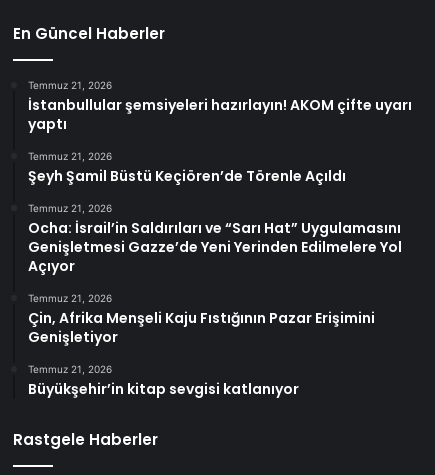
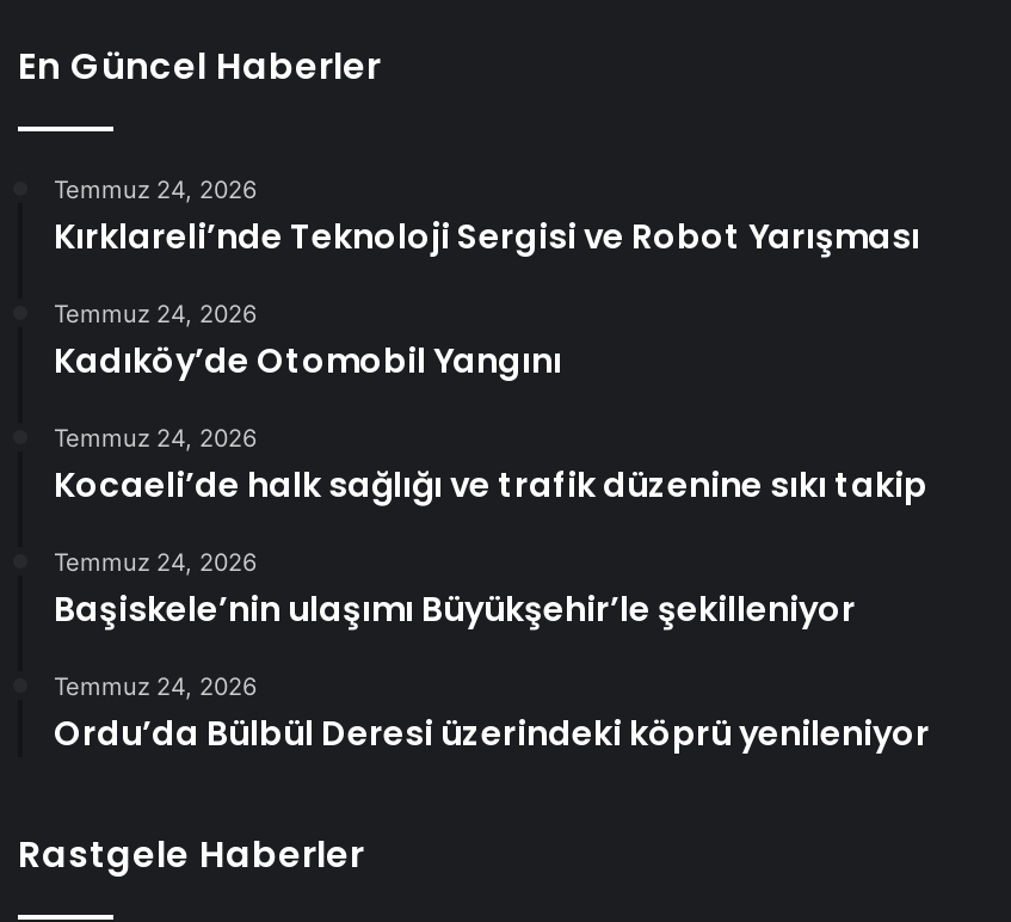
- Temmuz 21, 2026
- İstanbullular şemsiyeleri hazırlayın! AKOM çifte uyarı
- yaptı
+ Temmuz 24, 2026
+ Kırklareli’nde Teknoloji Sergisi ve Robot Yarışması

- Temmuz 21, 2026
- Şeyh Şamil Büstü Keçiören’de Törenle Açıldı
+ Temmuz 24, 2026
+ Kadıköy’de Otomobil Yangını

- Temmuz 21, 2026
- Ocha: İsrail’in Saldırıları ve “Sarı Hat” Uygulamasını
- Genişletmesi Gazze’de Yeni Yerinden Edilmelere Yol
- Açıyor
+ Temmuz 24, 2026
+ Kocaeli’de halk sağlığı ve trafik düzenine sıkı takip

- Temmuz 21, 2026
- Çin, Afrika Menşeli Kaju Fıstığının Pazar Erişimini
- Genişletiyor
+ Temmuz 24, 2026
+ Başiskele’nin ulaşımı Büyükşehir’le şekilleniyor

- Temmuz 21, 2026
- Büyükşehir’in kitap sevgisi katlanıyor
+ Temmuz 24, 2026
+ Ordu’da Bülbül Deresi üzerindeki köprü yenileniyor
